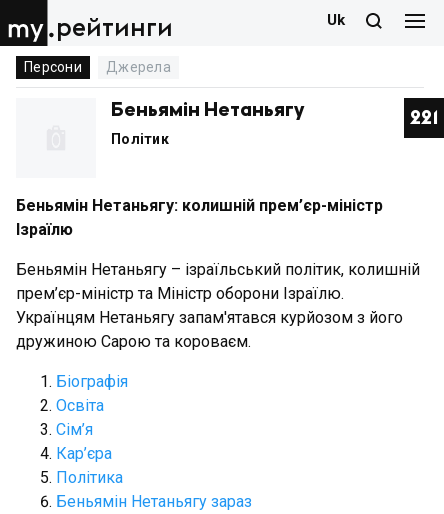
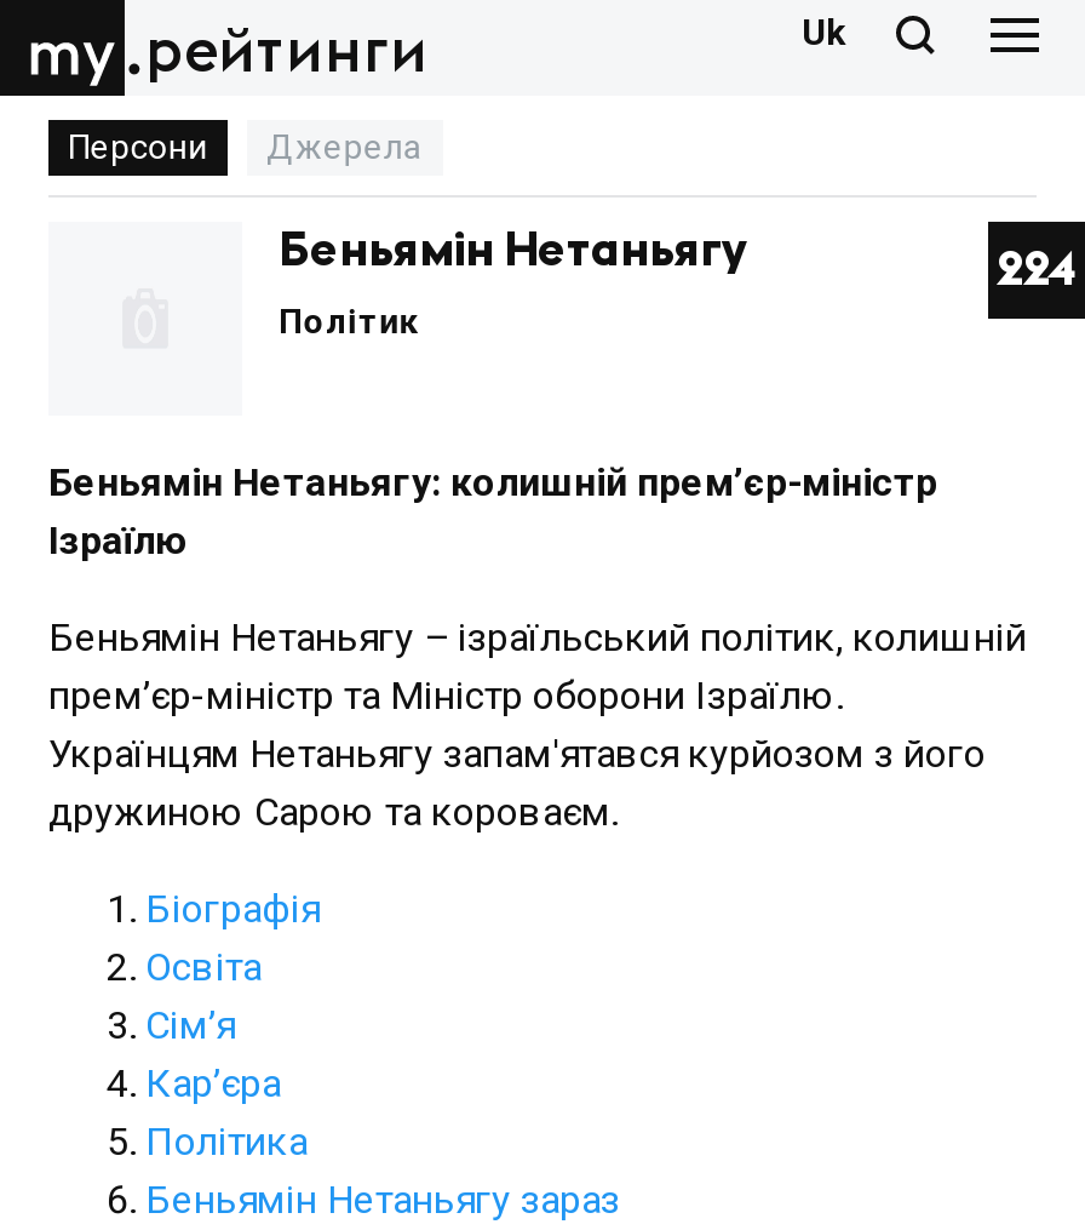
- 221
+ 224
